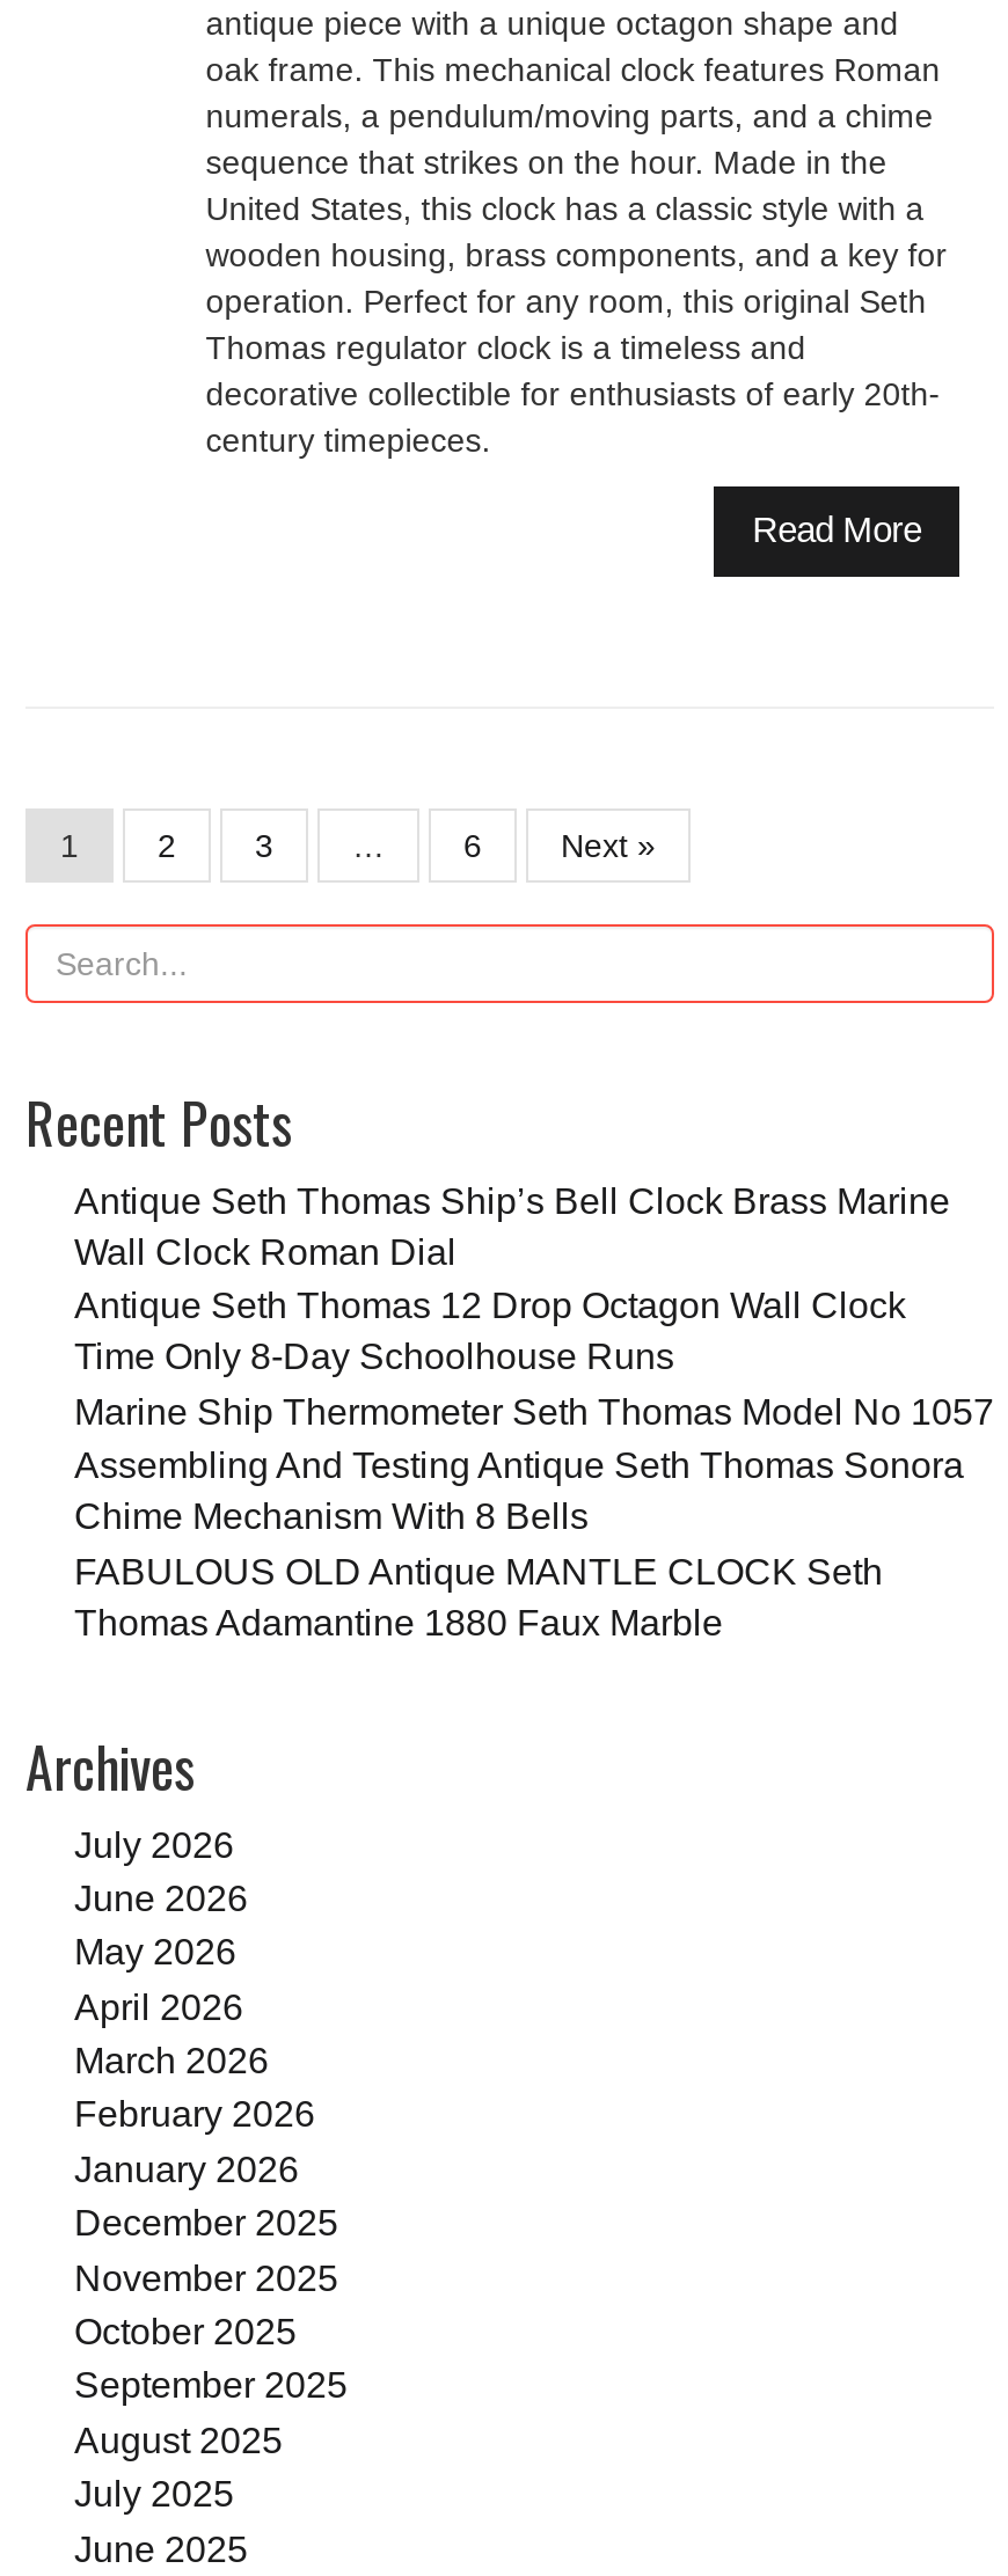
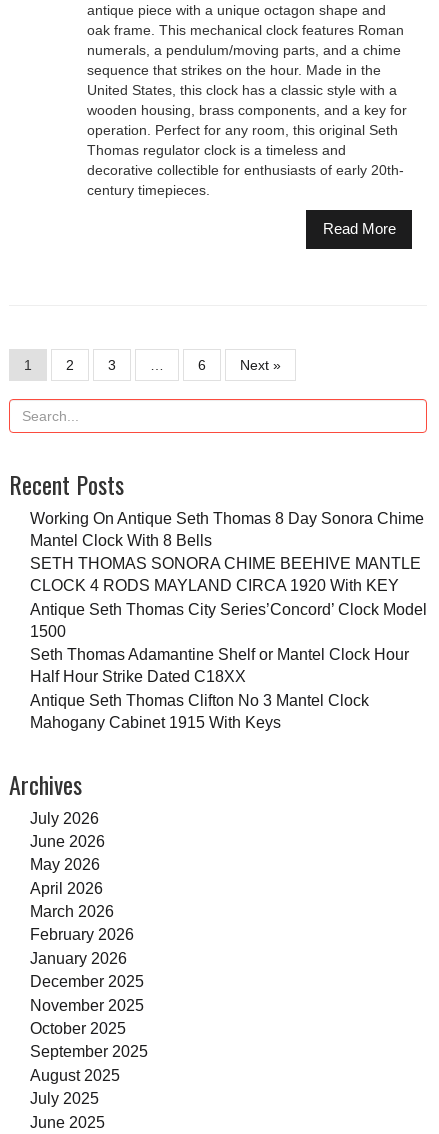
- Antique Seth Thomas Ship’s Bell Clock Brass Marine
- Wall Clock Roman Dial
- Antique Seth Thomas 12 Drop Octagon Wall Clock
- Time Only 8-Day Schoolhouse Runs
- Marine Ship Thermometer Seth Thomas Model No 1057
- Assembling And Testing Antique Seth Thomas Sonora
- Chime Mechanism With 8 Bells
- FABULOUS OLD Antique MANTLE CLOCK Seth
- Thomas Adamantine 1880 Faux Marble
+ Working On Antique Seth Thomas 8 Day Sonora Chime
+ Mantel Clock With 8 Bells
+ SETH THOMAS SONORA CHIME BEEHIVE MANTLE
+ CLOCK 4 RODS MAYLAND CIRCA 1920 With KEY
+ Antique Seth Thomas City Series’Concord’ Clock Model
+ 1500
+ Seth Thomas Adamantine Shelf or Mantel Clock Hour
+ Half Hour Strike Dated C18XX
+ Antique Seth Thomas Clifton No 3 Mantel Clock
+ Mahogany Cabinet 1915 With Keys
